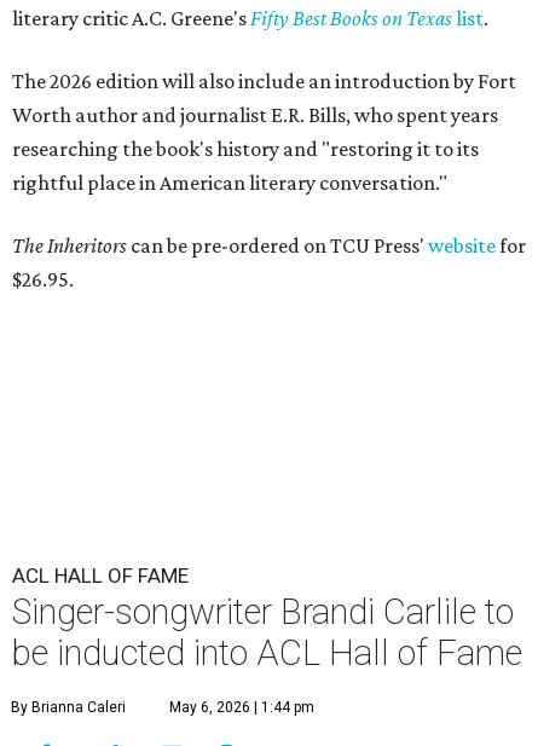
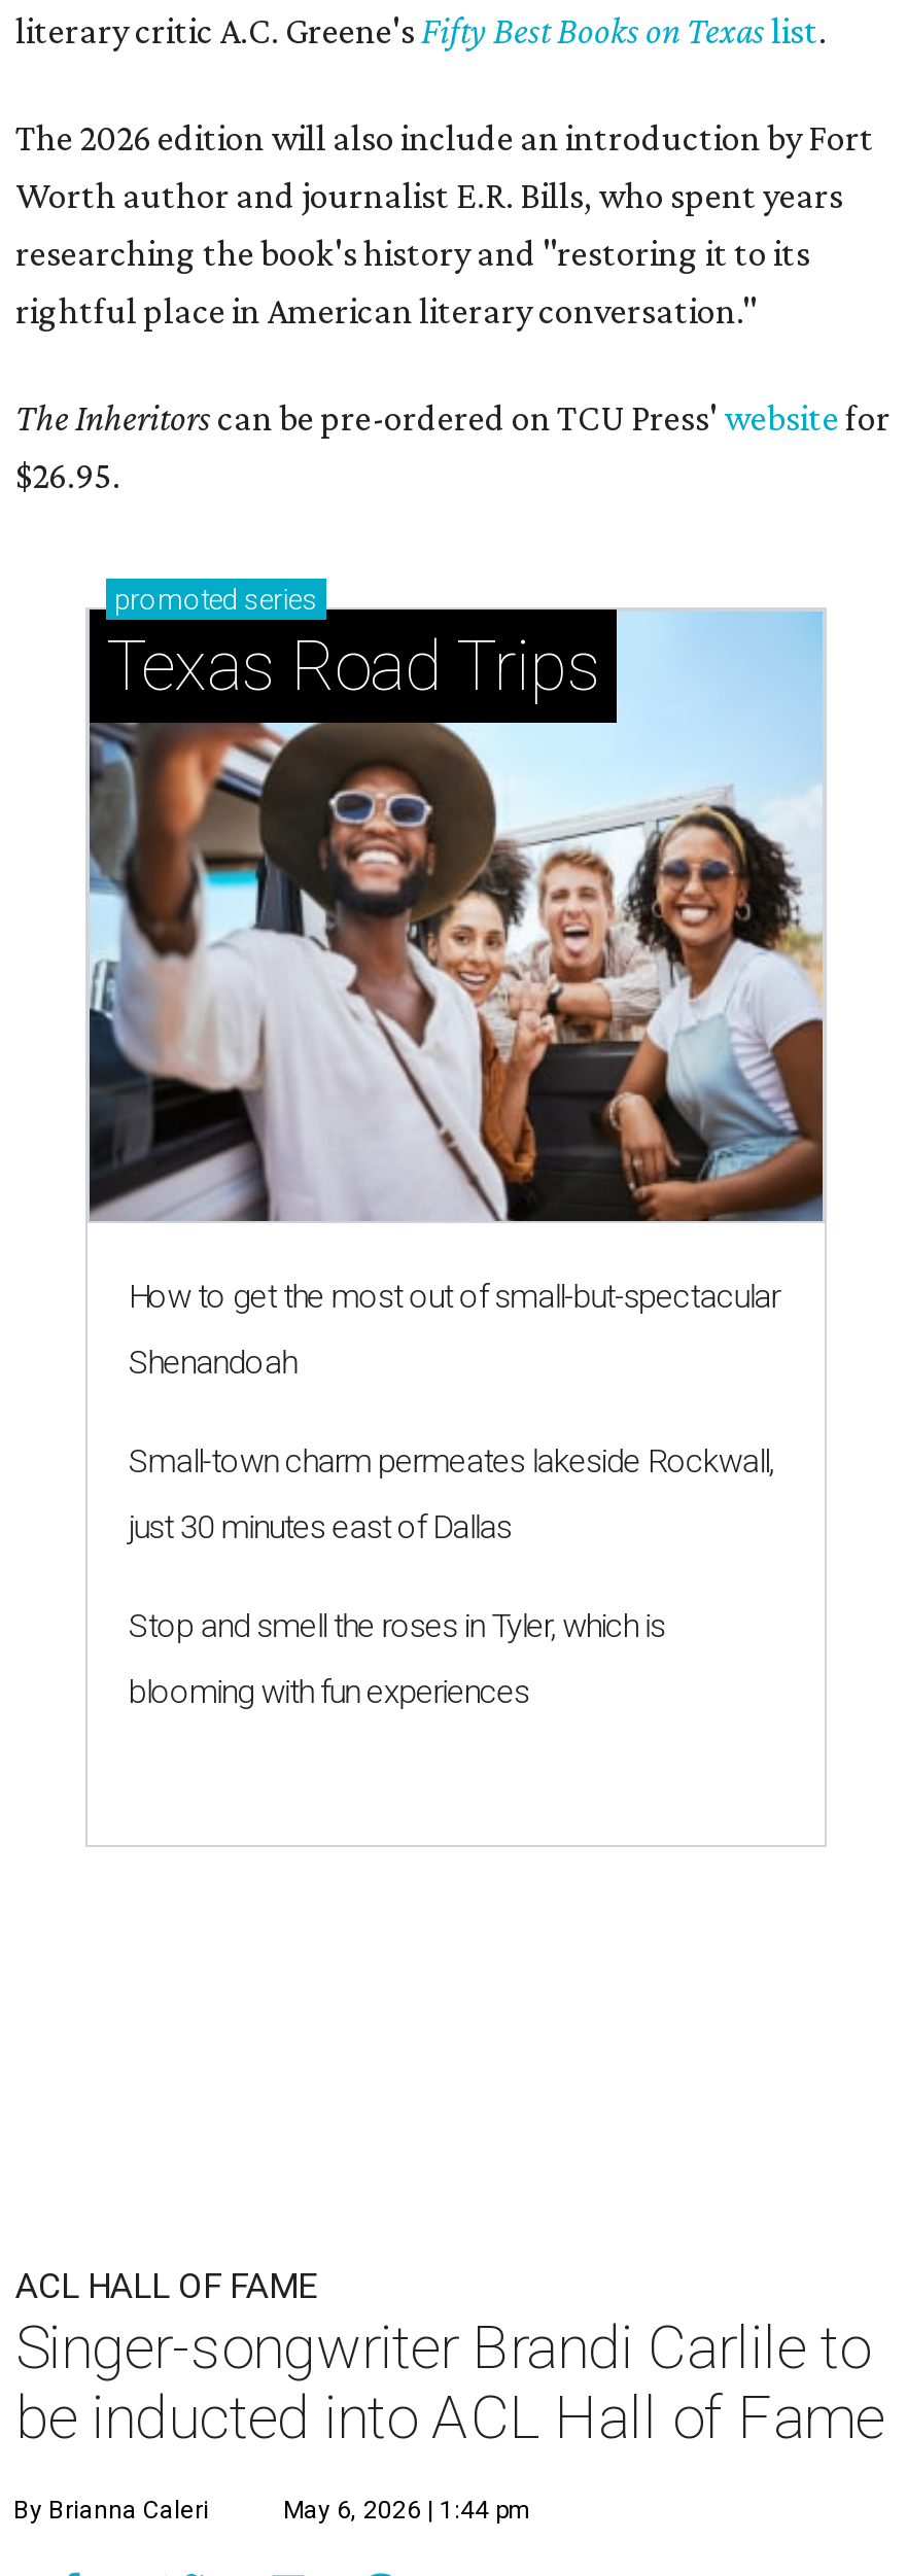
+ [image]
+ promoted series
+ Texas Road Trips

+ How to get the most out of small-but-spectacular
+ Shenandoah
+ Small-town charm permeates lakeside Rockwall,
+ just 30 minutes east of Dallas
+ Stop and smell the roses in Tyler, which is
+ blooming with fun experiences
